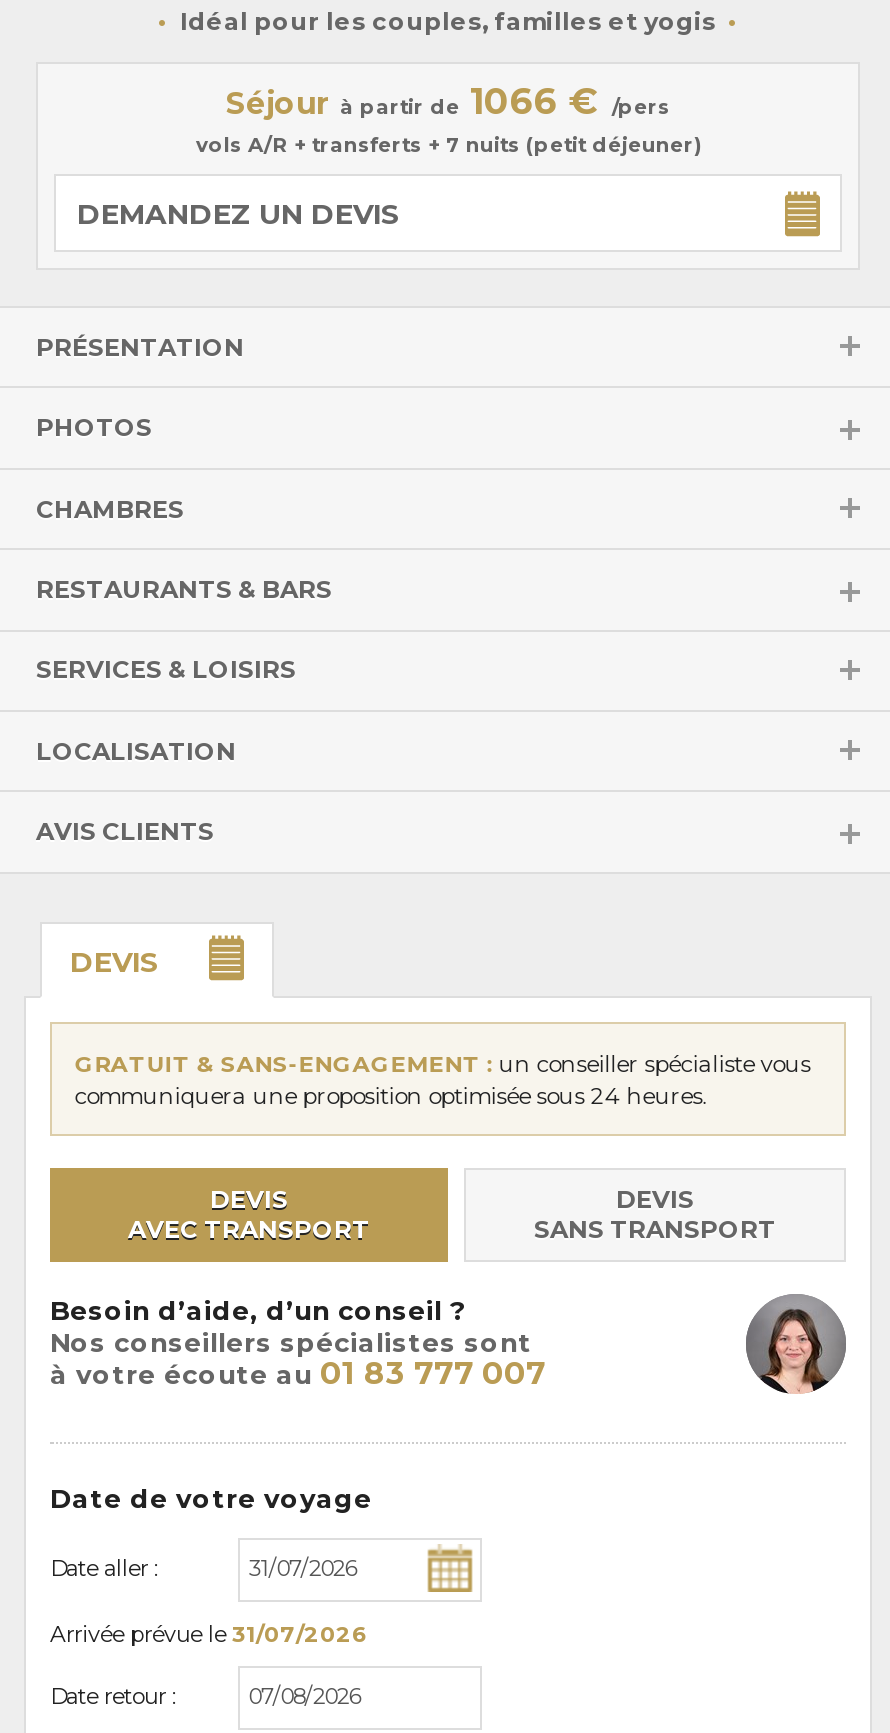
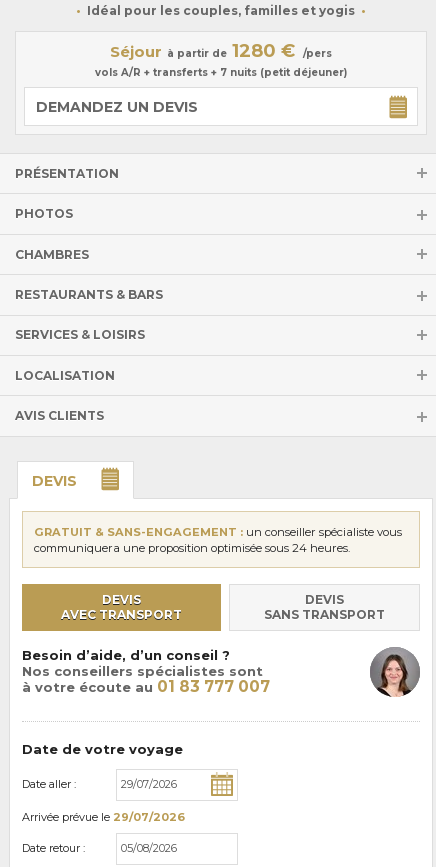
- Séjour à partir de 1066 € /pers
+ Séjour à partir de 1280 € /pers

- Arrivée prévue le 31/07/2026
+ Arrivée prévue le 29/07/2026
